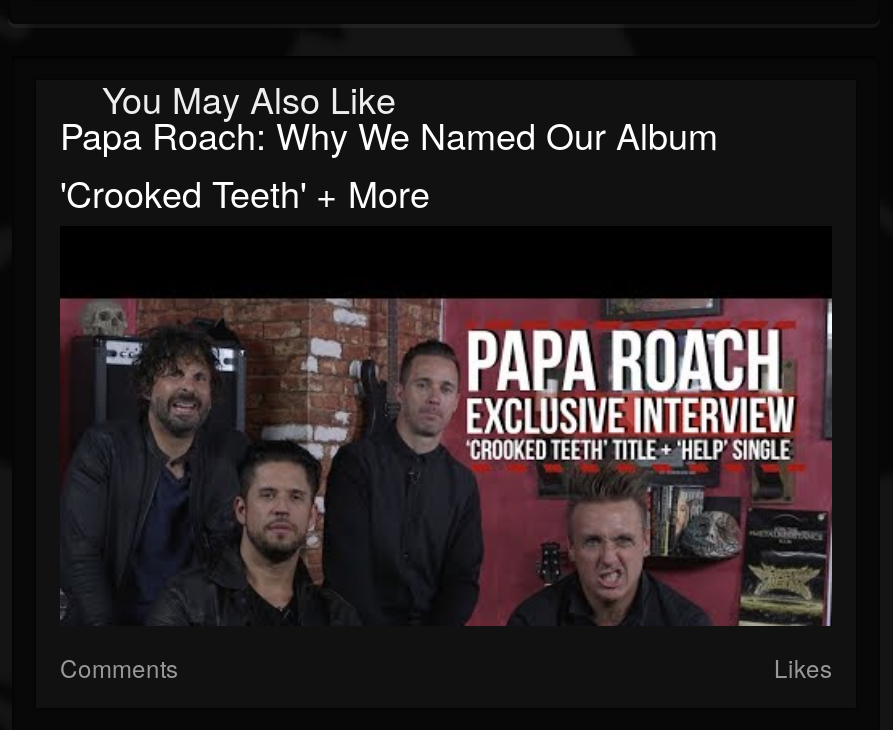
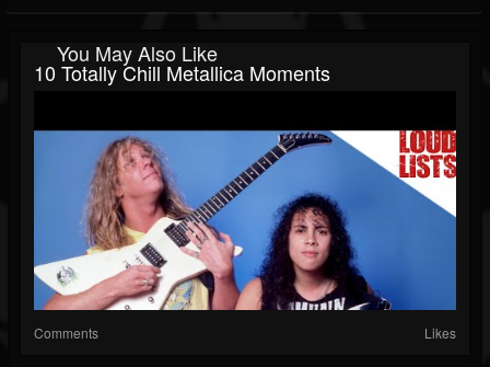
- Papa Roach: Why We Named Our Album
- 'Crooked Teeth' + More
+ 10 Totally Chill Metallica Moments

- [image]
+ [image]
